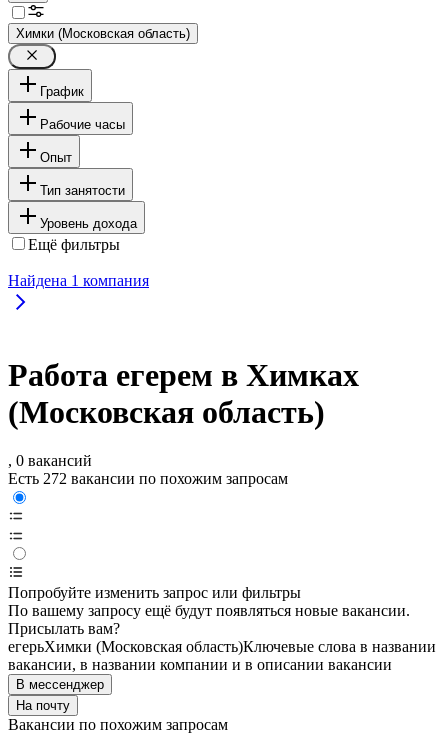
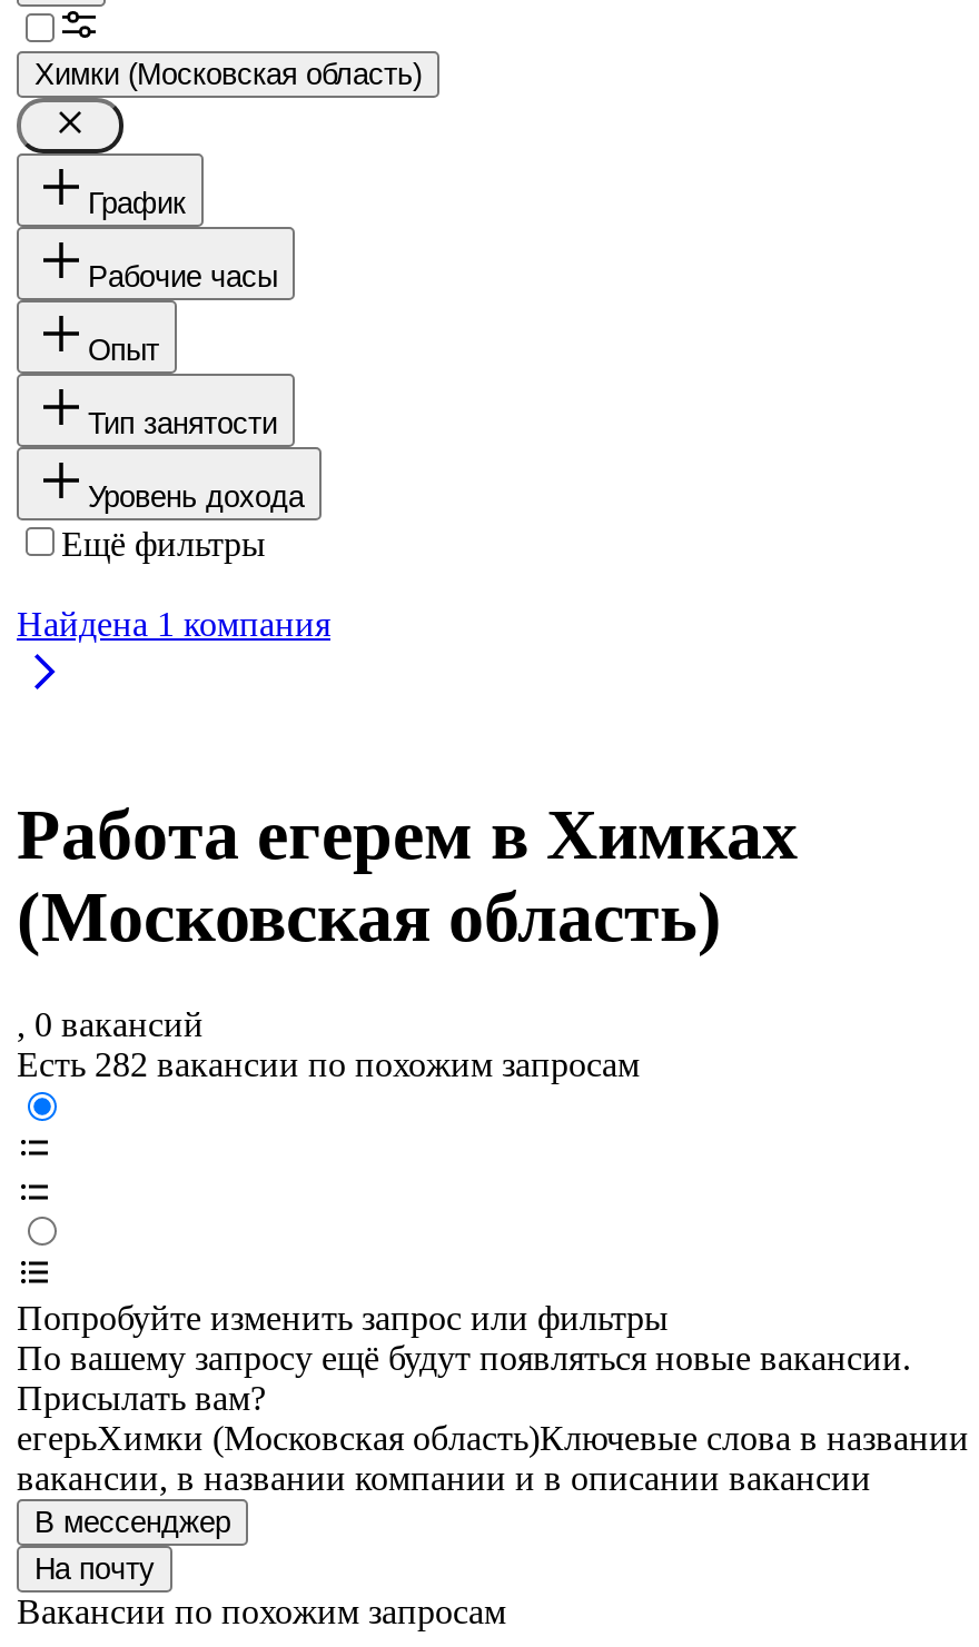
- Есть 272 вакансии по похожим запросам
+ Есть 282 вакансии по похожим запросам
